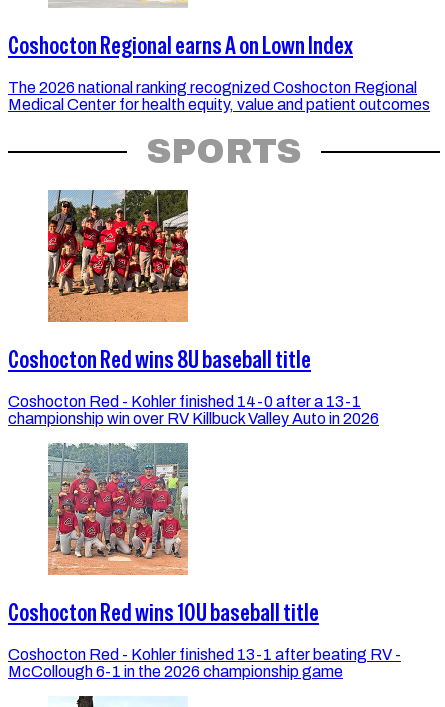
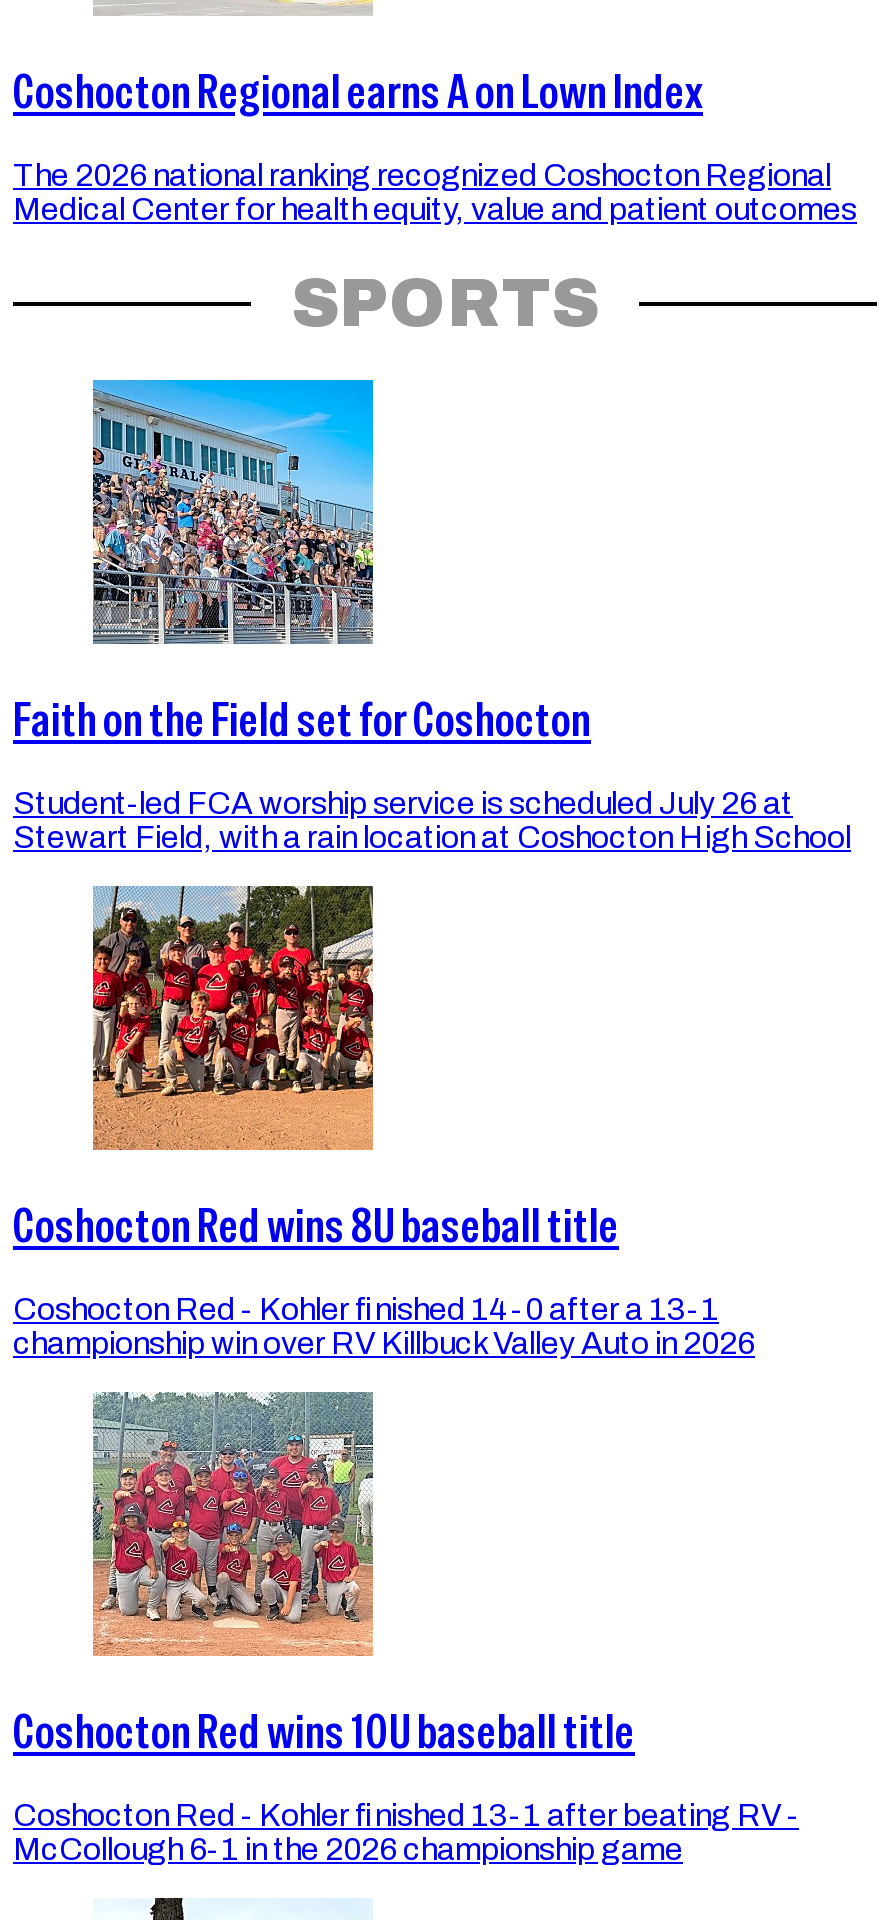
+ [image]
+ Faith on the Field set for Coshocton
+ Student-led FCA worship service is scheduled July 26 at
+ Stewart Field, with a rain location at Coshocton High School
